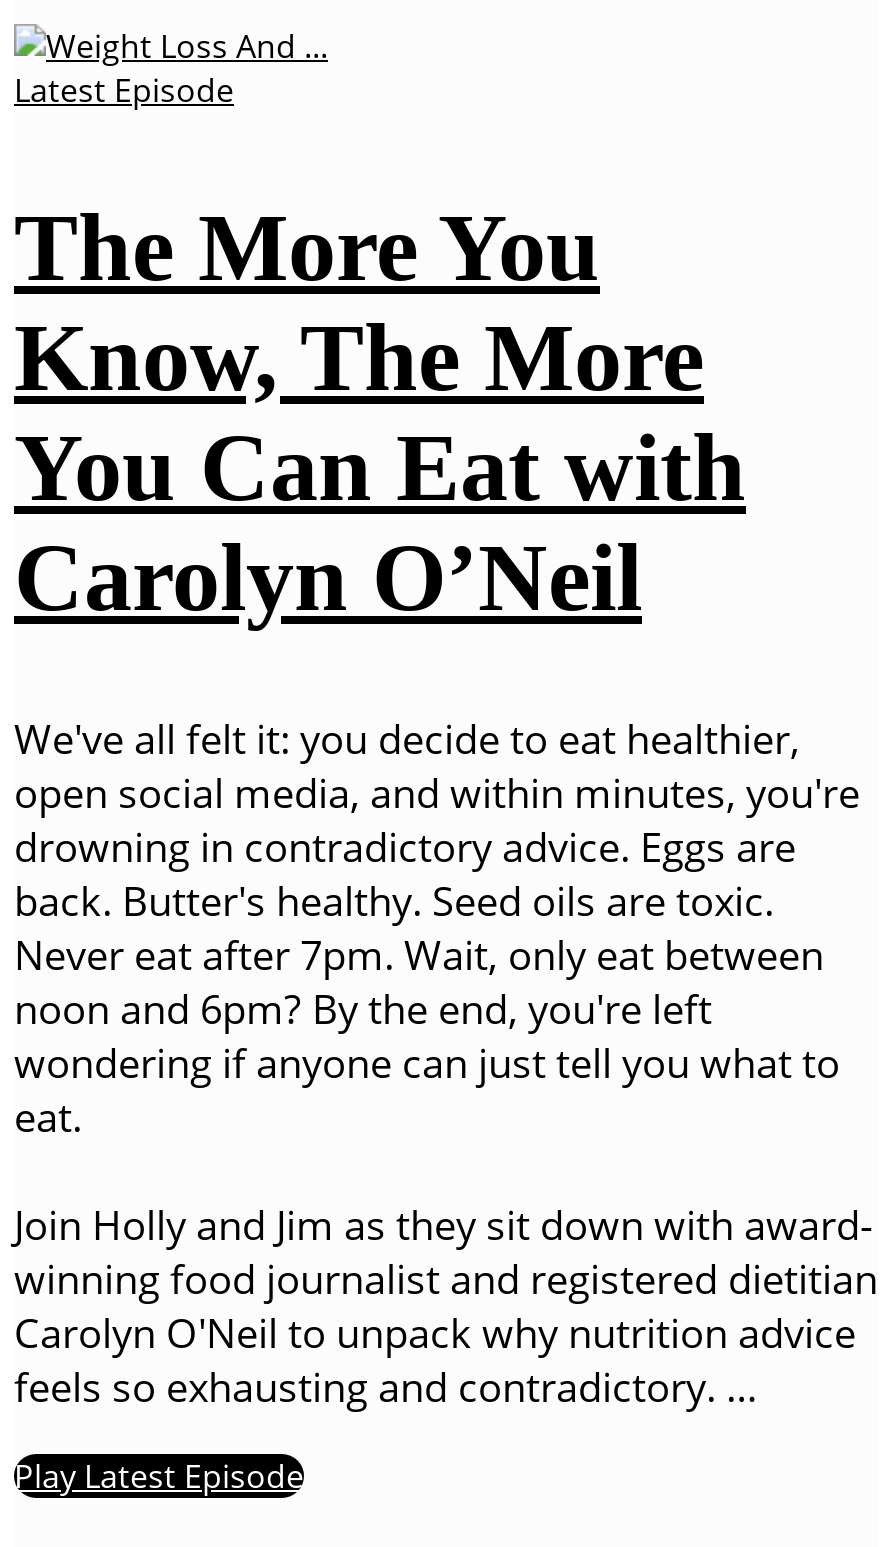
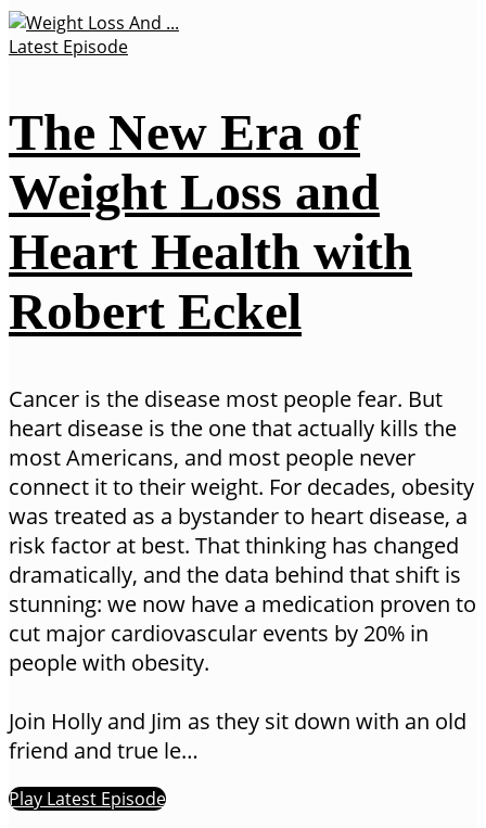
- The More You
- Know, The More
- You Can Eat with
- Carolyn O’Neil
+ The New Era of
+ Weight Loss and
+ Heart Health with
+ Robert Eckel

- We've all felt it: you decide to eat healthier,
- open social media, and within minutes, you're
- drowning in contradictory advice. Eggs are
- back. Butter's healthy. Seed oils are toxic.
- Never eat after 7pm. Wait, only eat between
- noon and 6pm? By the end, you're left
- wondering if anyone can just tell you what to
- eat.
+ Cancer is the disease most people fear. But
+ heart disease is the one that actually kills the
+ most Americans, and most people never
+ connect it to their weight. For decades, obesity
+ was treated as a bystander to heart disease, a
+ risk factor at best. That thinking has changed
+ dramatically, and the data behind that shift is
+ stunning: we now have a medication proven to
+ cut major cardiovascular events by 20% in
+ people with obesity.

- Join Holly and Jim as they sit down with award-
- winning food journalist and registered dietitian
- Carolyn O'Neil to unpack why nutrition advice
- feels so exhausting and contradictory. …
+ Join Holly and Jim as they sit down with an old
+ friend and true le…
